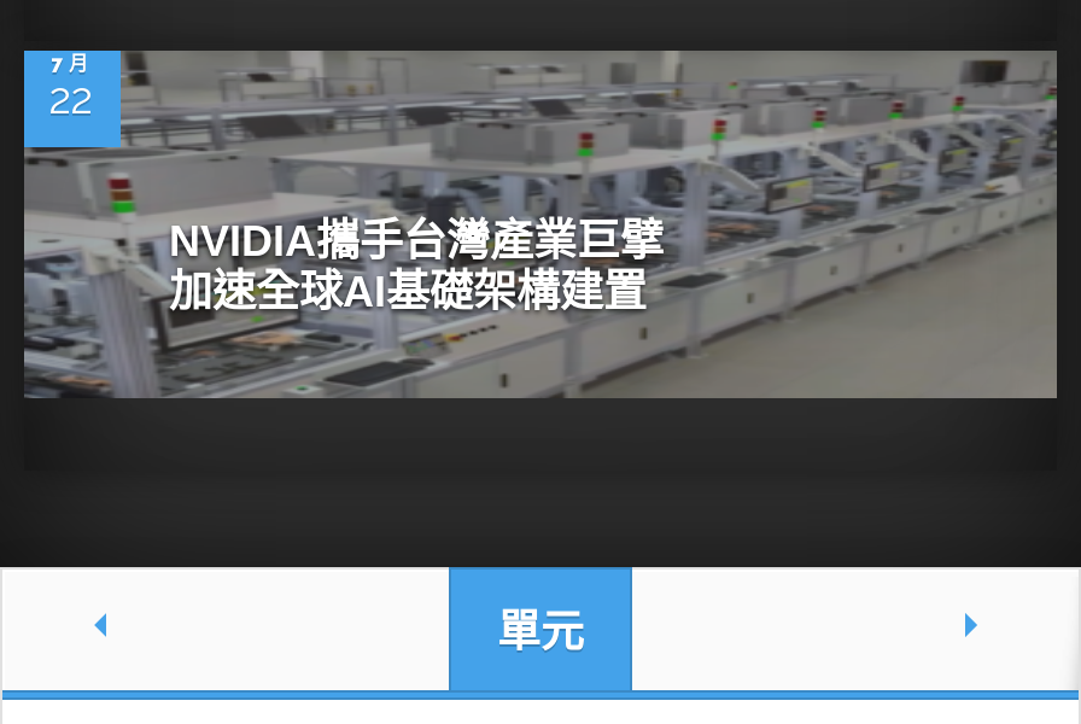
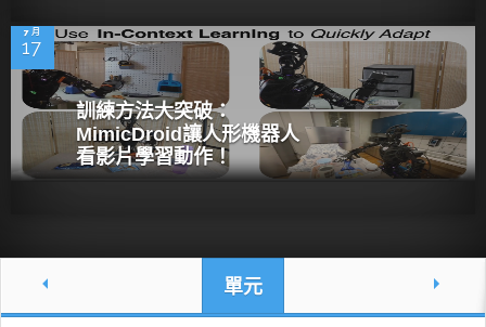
- [image]
- 22
+ [image]
+ 17

- NVIDIA攜手台灣產業巨擘
- 加速全球AI基礎架構建置
+ 訓練方法大突破：
+ MimicDroid讓人形機器人
+ 看影片學習動作！
